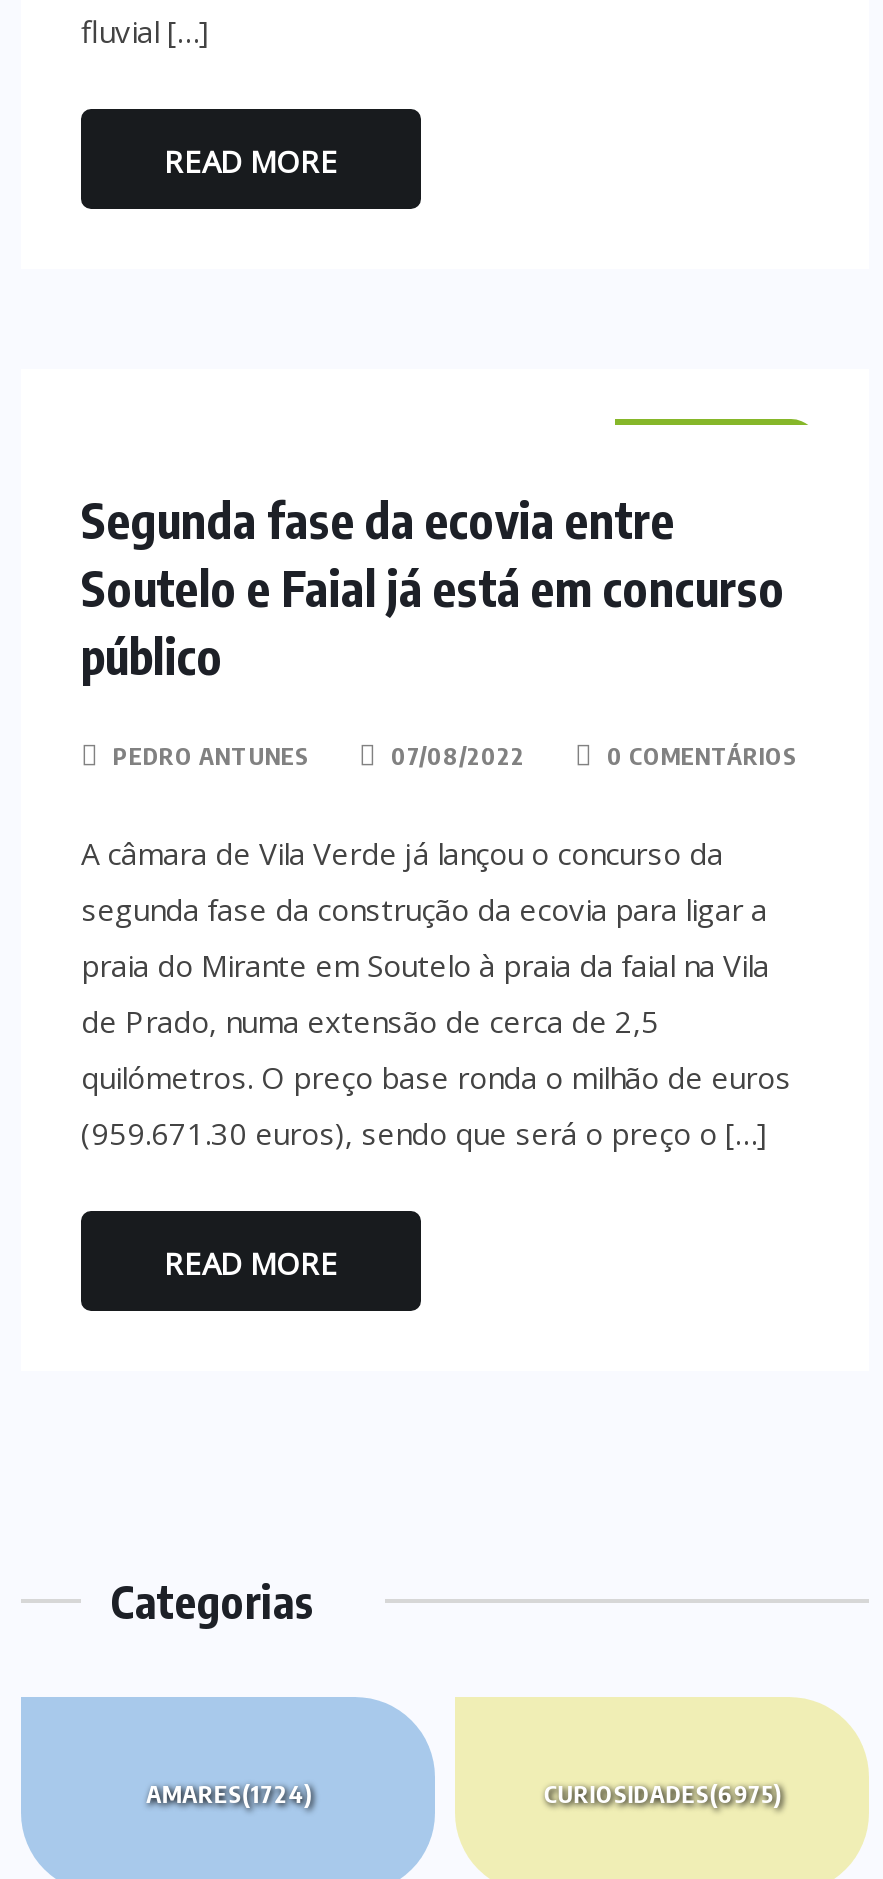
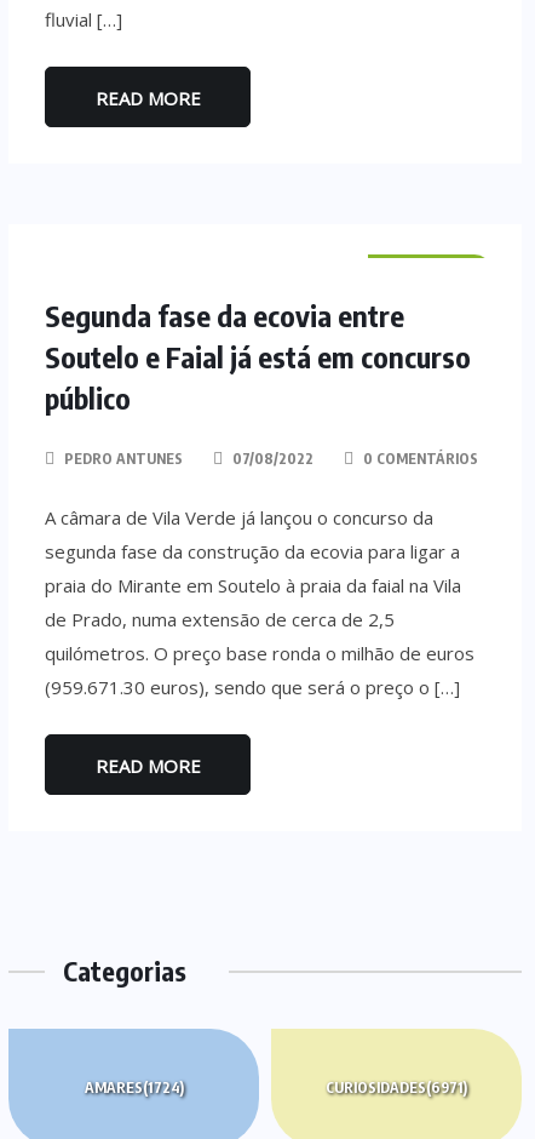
- CURIOSIDADES(6975)
+ CURIOSIDADES(6971)
